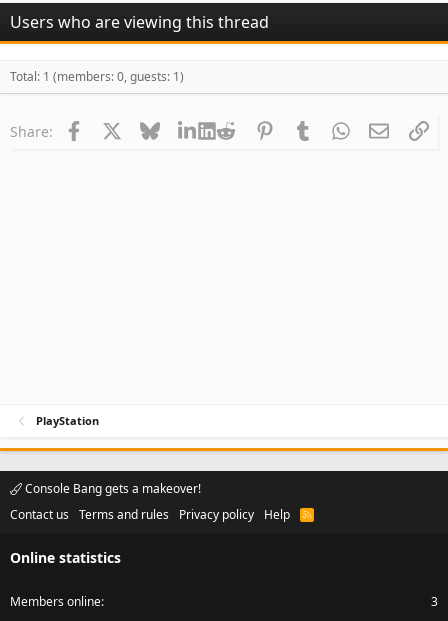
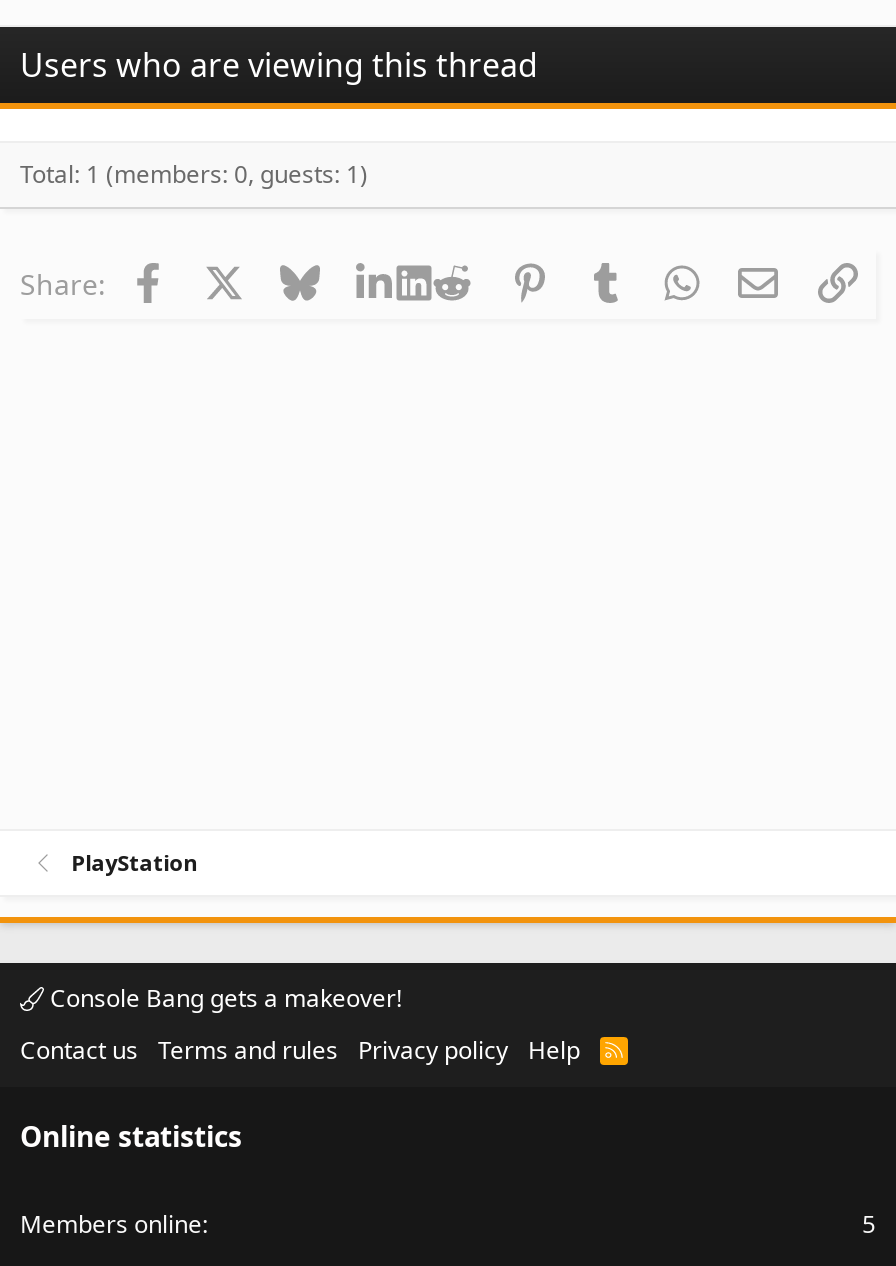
- 3
+ 5
